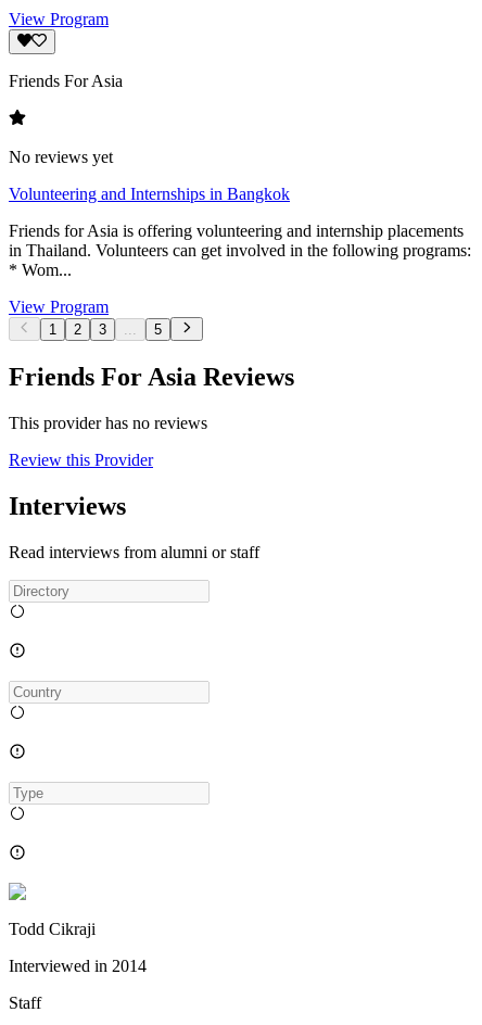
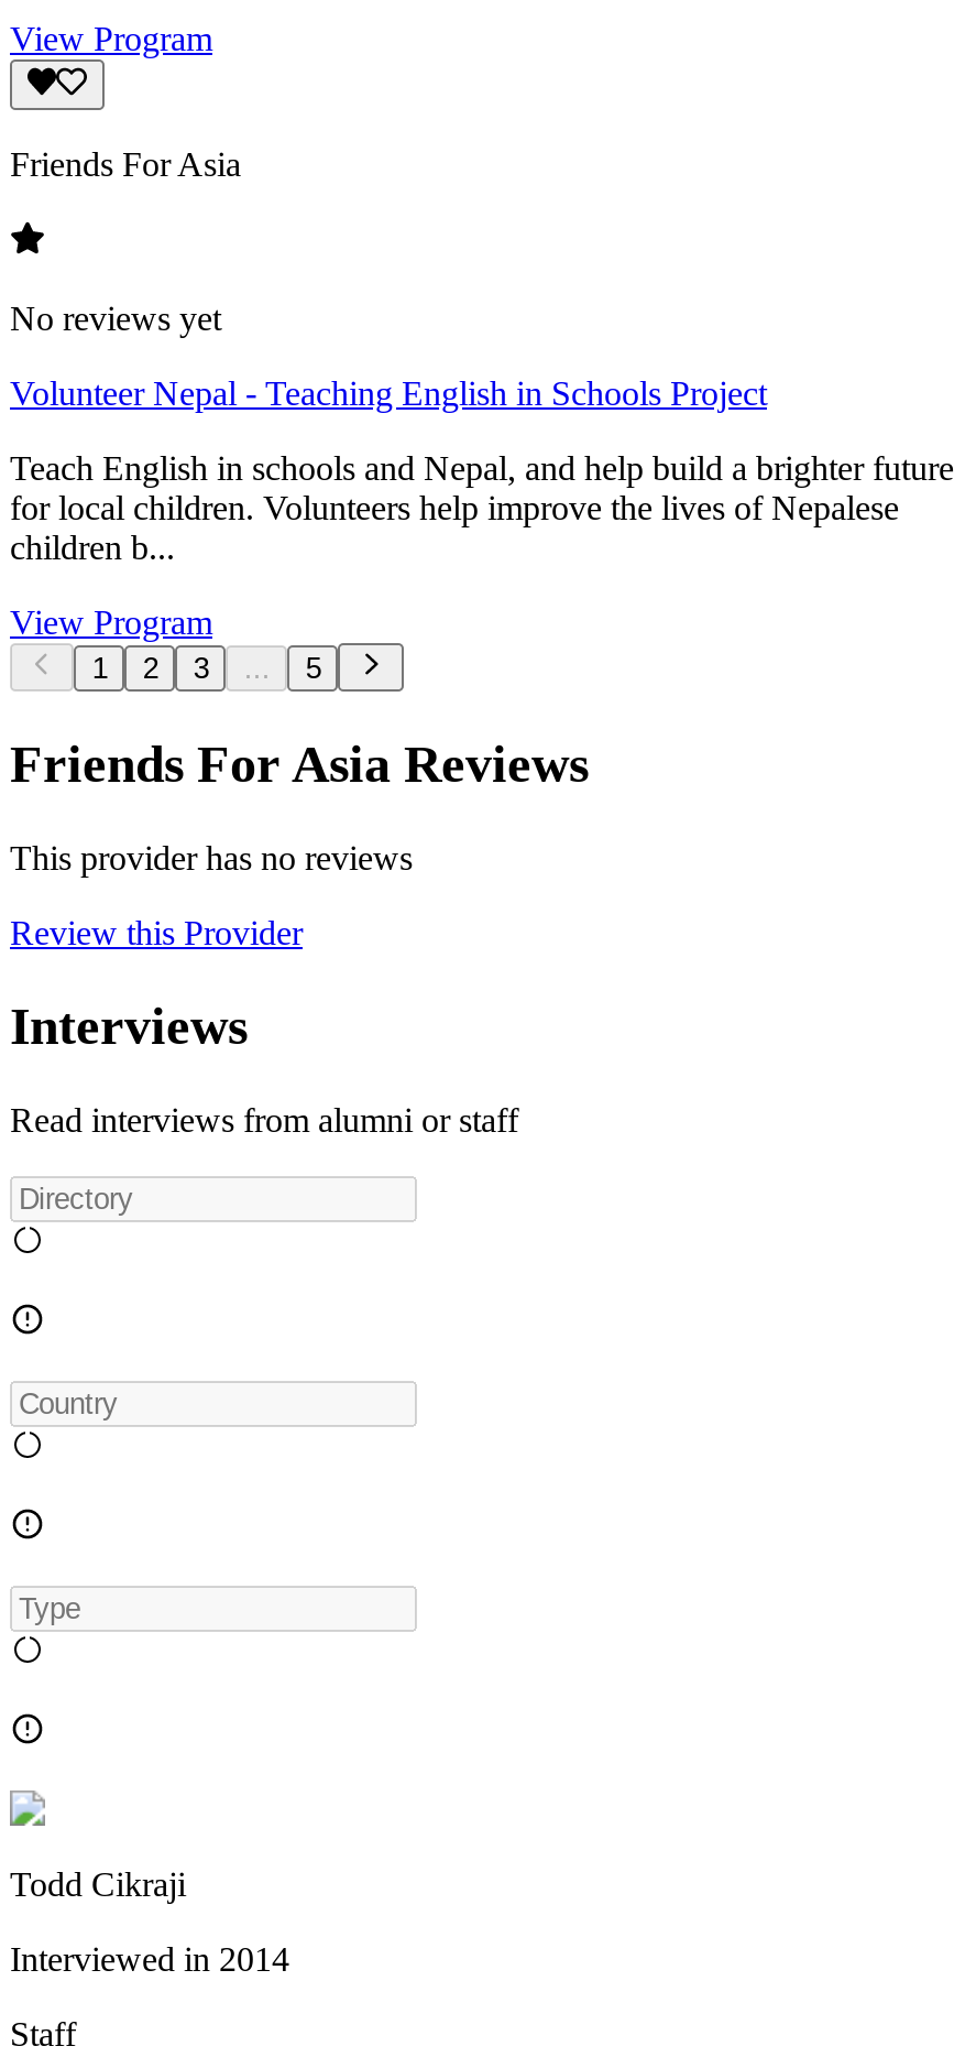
- Volunteering and Internships in Bangkok
+ Volunteer Nepal - Teaching English in Schools Project

- Friends for Asia is offering volunteering and internship placements
- in Thailand. Volunteers can get involved in the following programs:
- * Wom...
+ Teach English in schools and Nepal, and help build a brighter future
+ for local children. Volunteers help improve the lives of Nepalese
+ children b...
